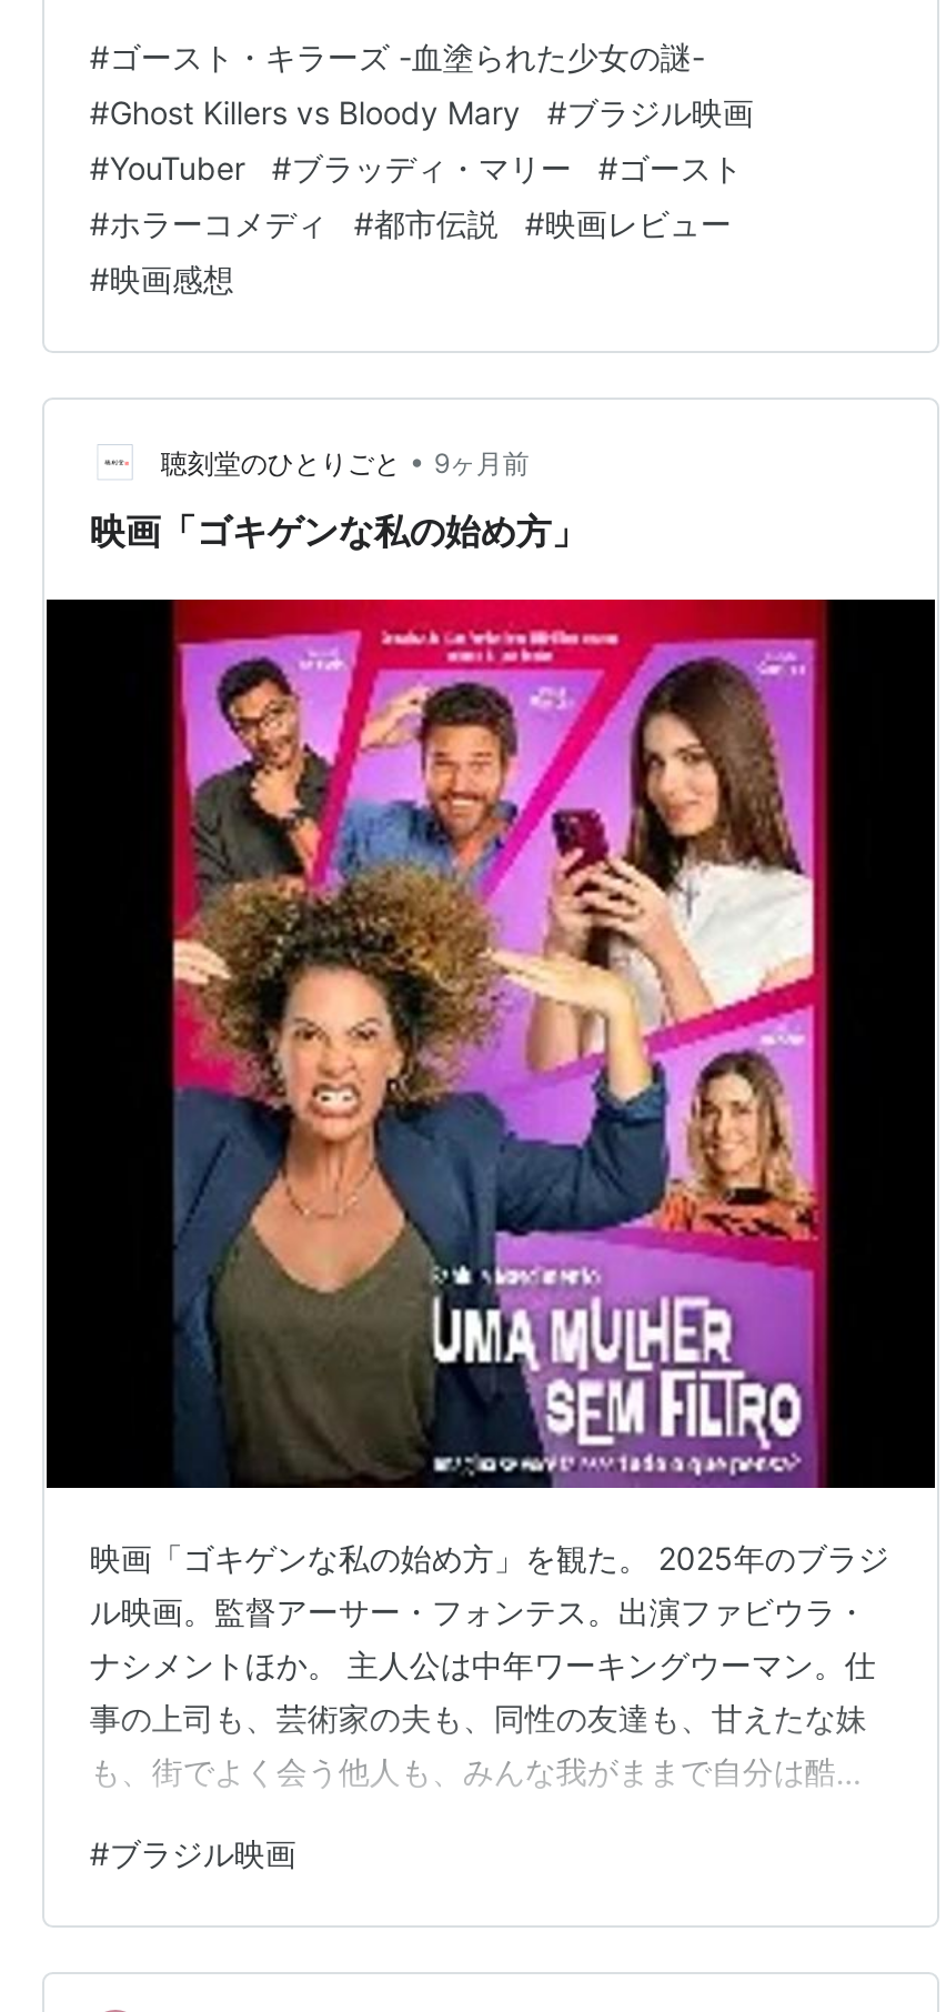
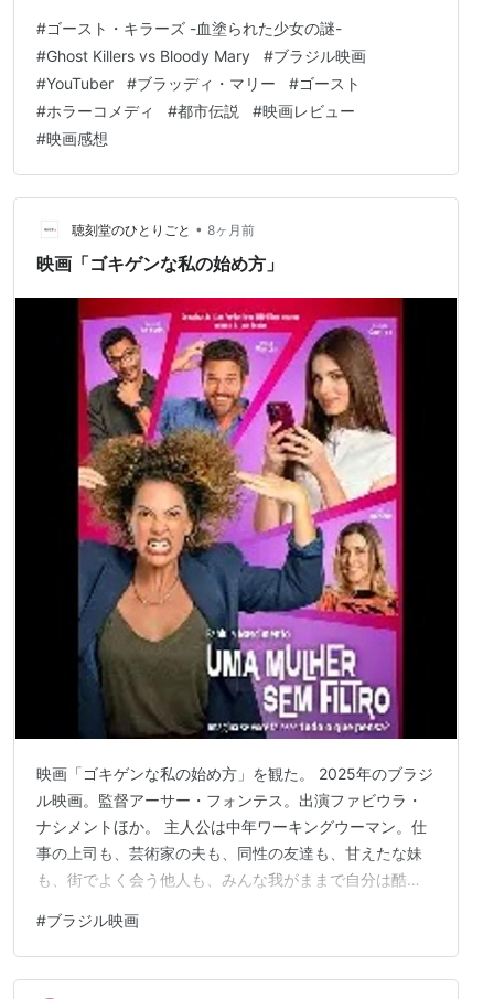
- 聴刻堂のひとりごと • 9ヶ月前
+ 聴刻堂のひとりごと • 8ヶ月前
